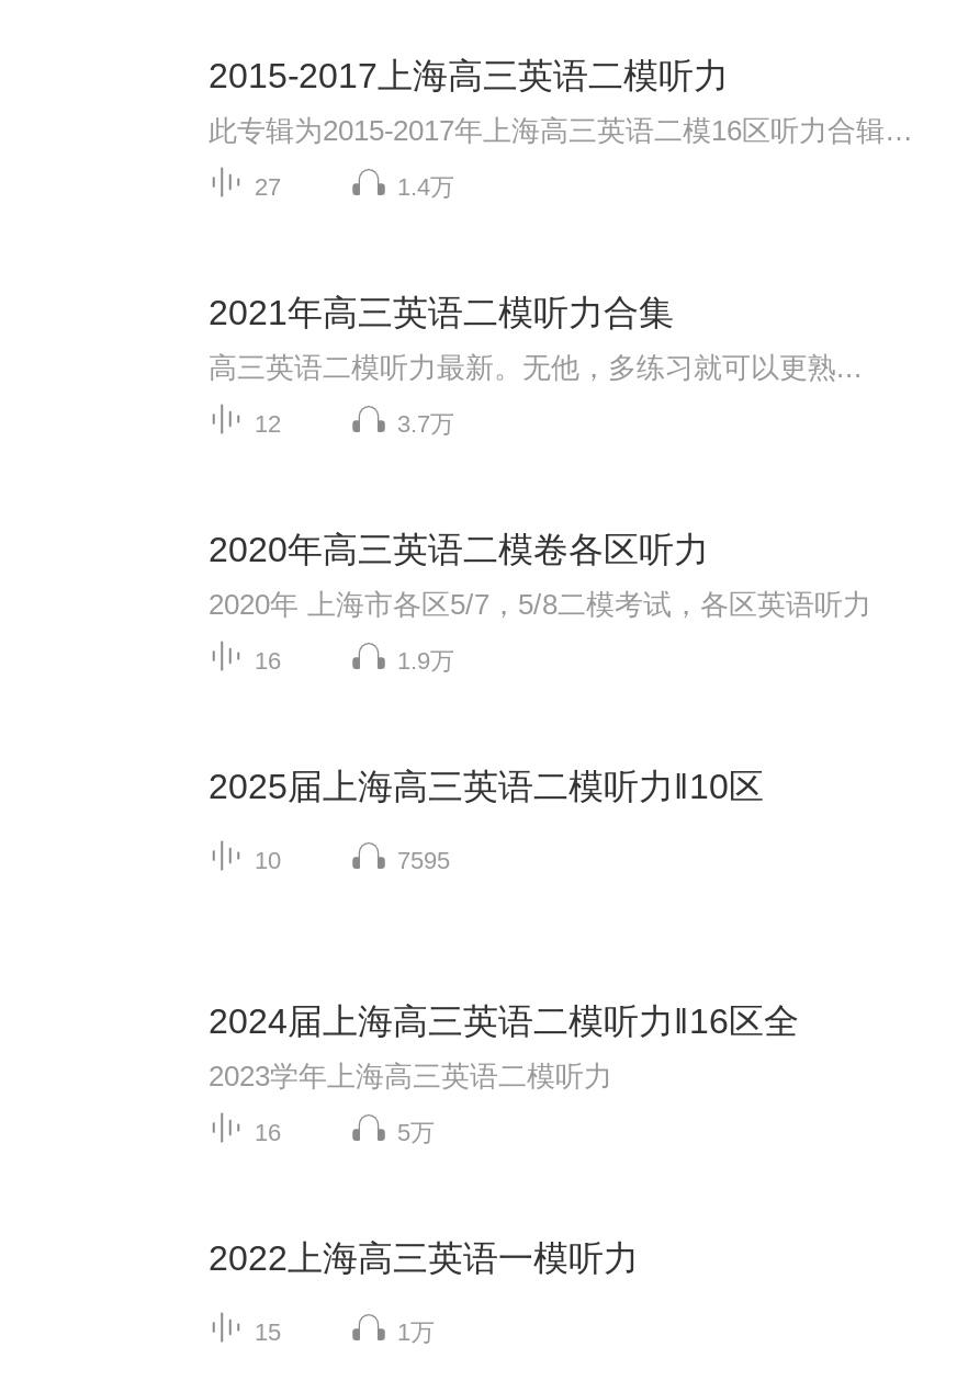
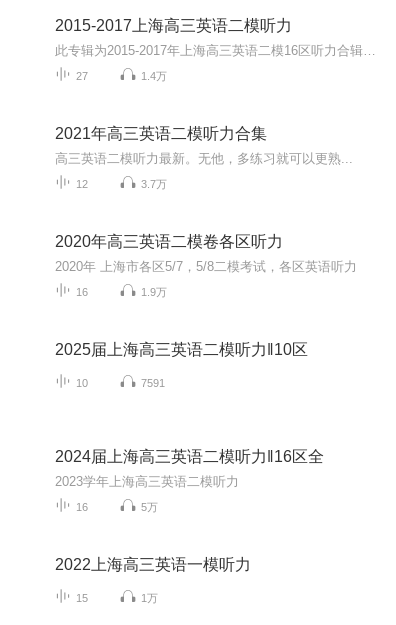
- 7595
+ 7591
